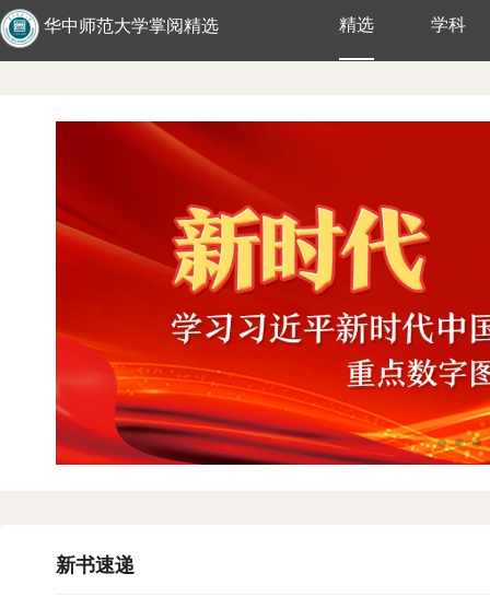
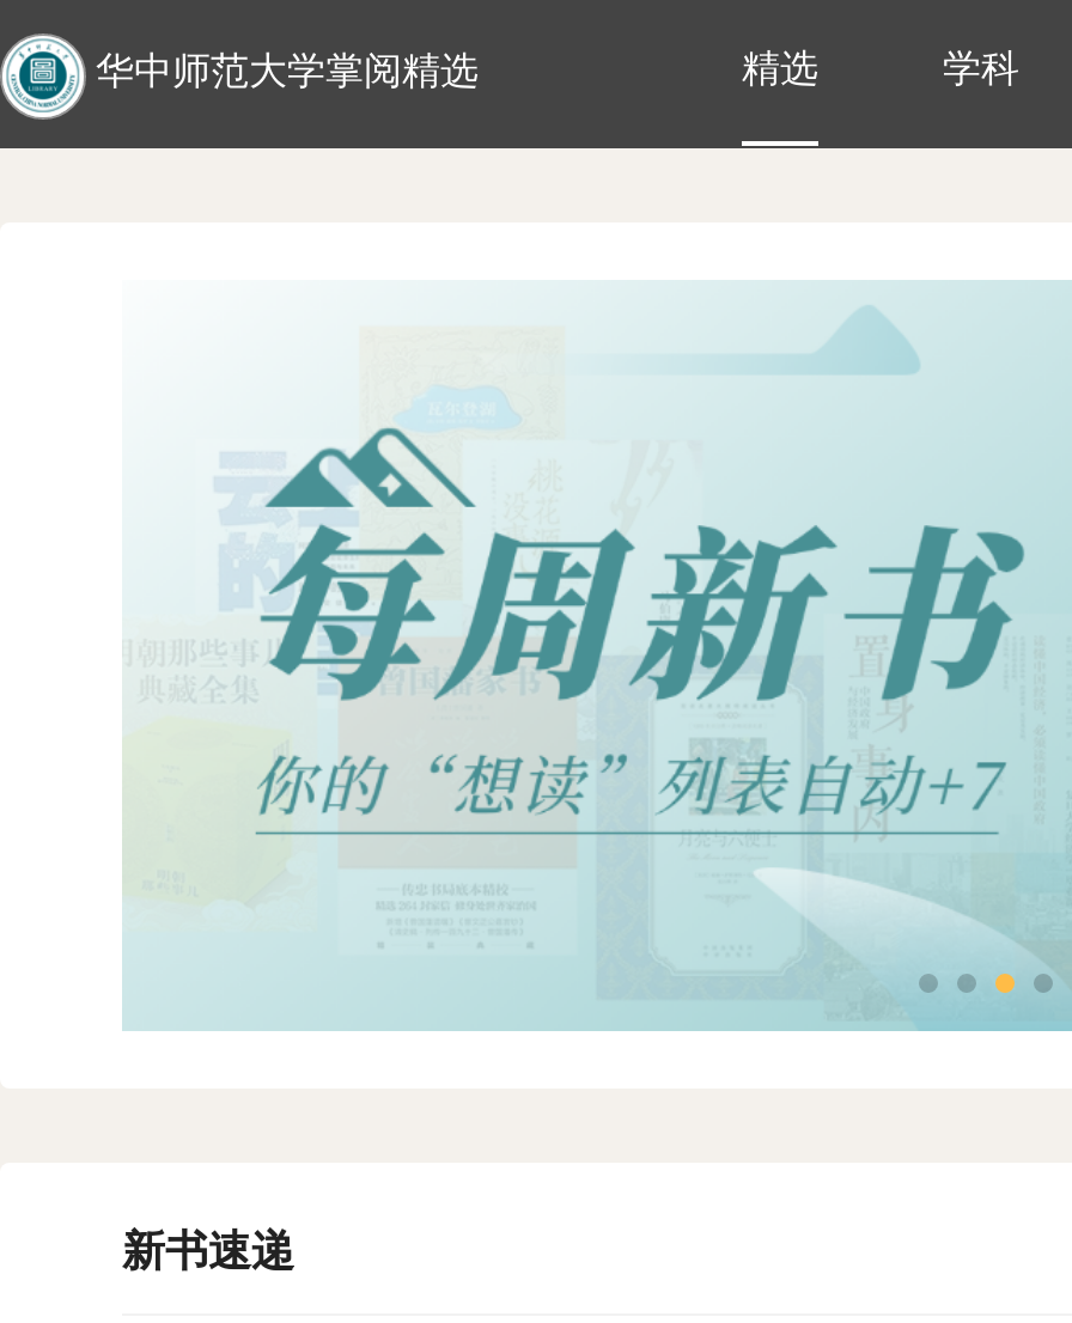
- [image]
+ [image]
